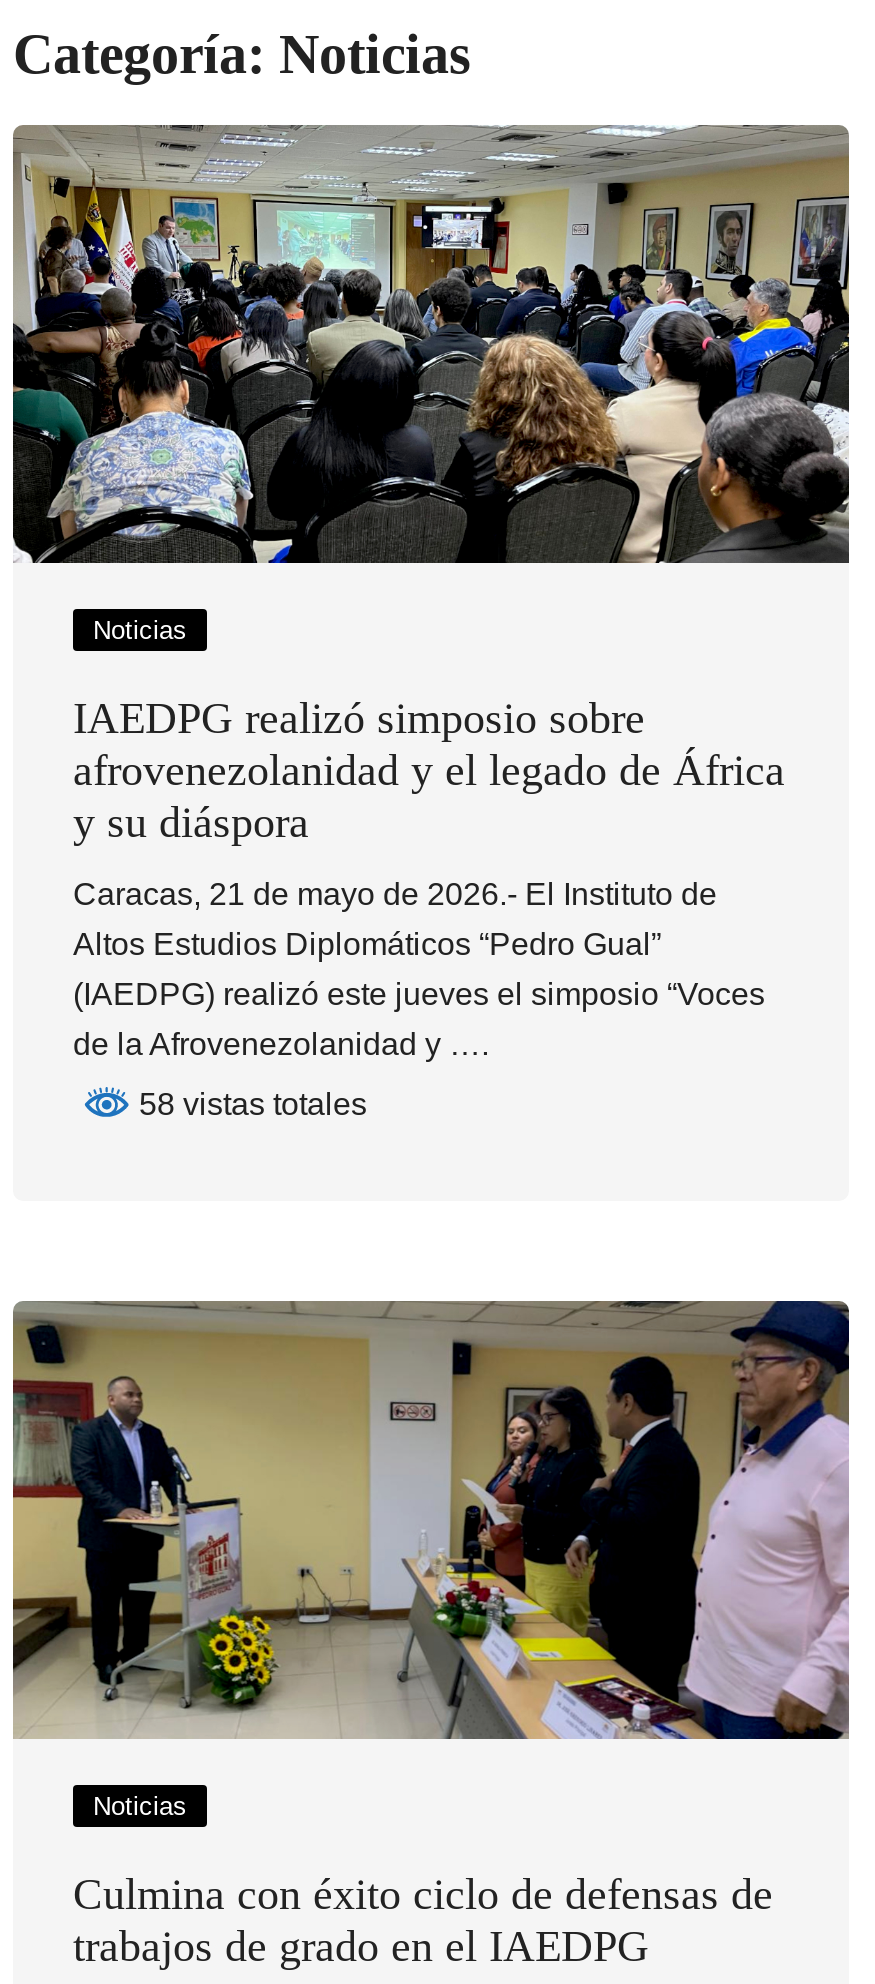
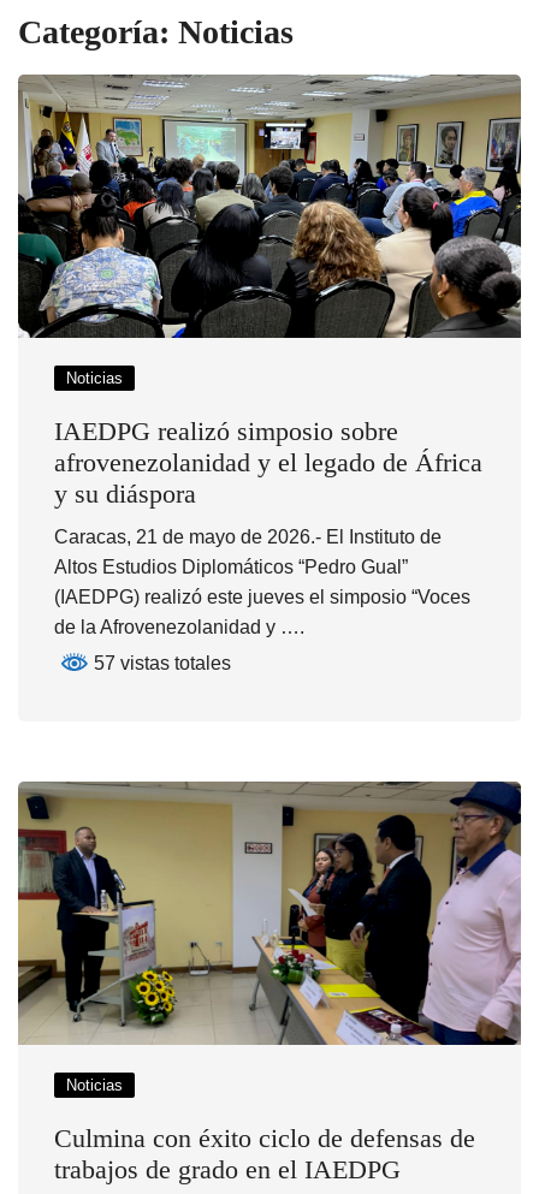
- 58 vistas totales
+ 57 vistas totales
